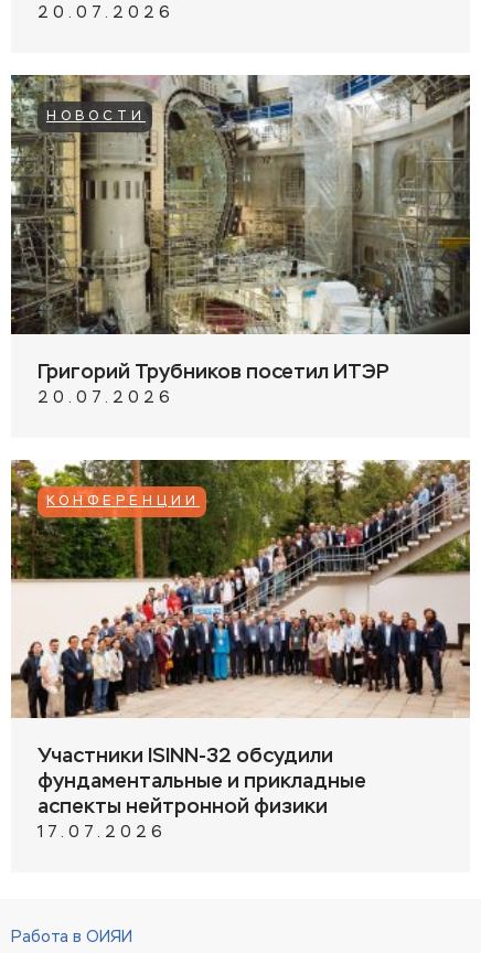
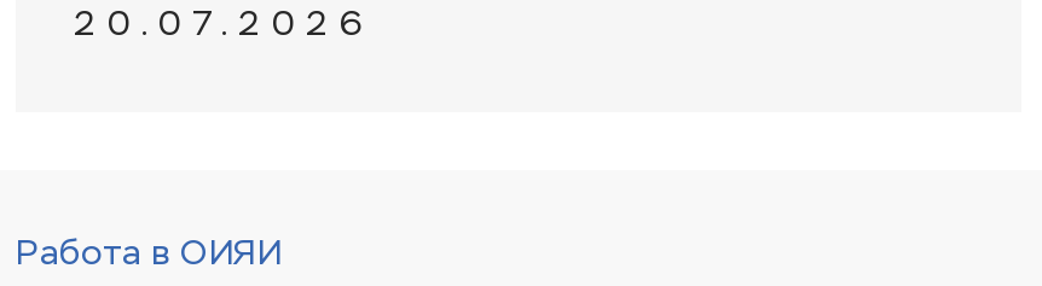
- [image]
- НОВОСТИ

- Григорий Трубников посетил ИТЭР
- 20.07.2026

- [image]
- КОНФЕРЕНЦИИ

- Участники ISINN-32 обсудили
- фундаментальные и прикладные
- аспекты нейтронной физики
- 17.07.2026
